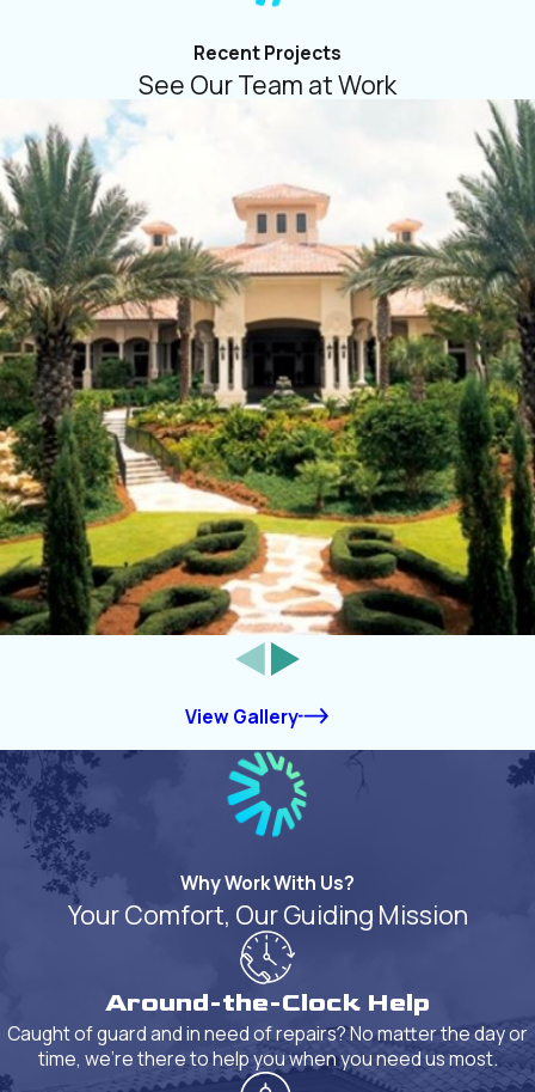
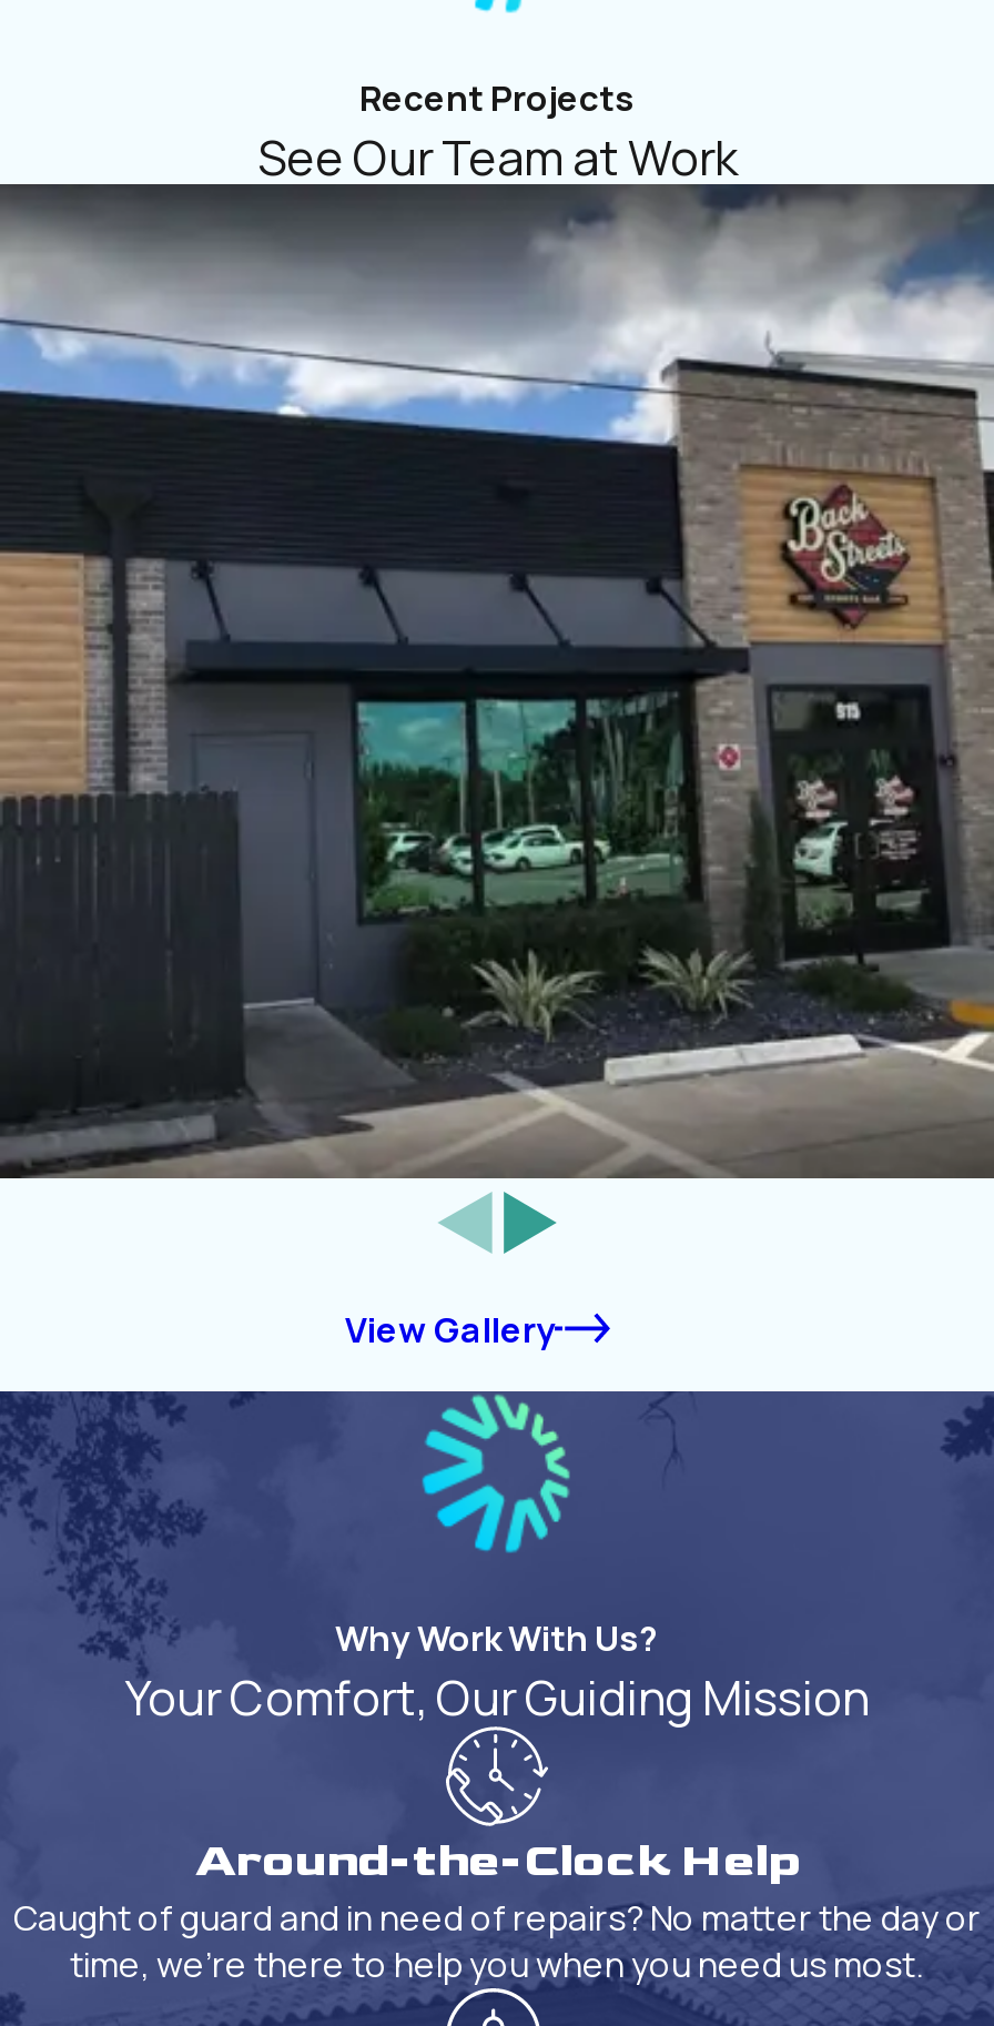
- [image]
+ [image]
